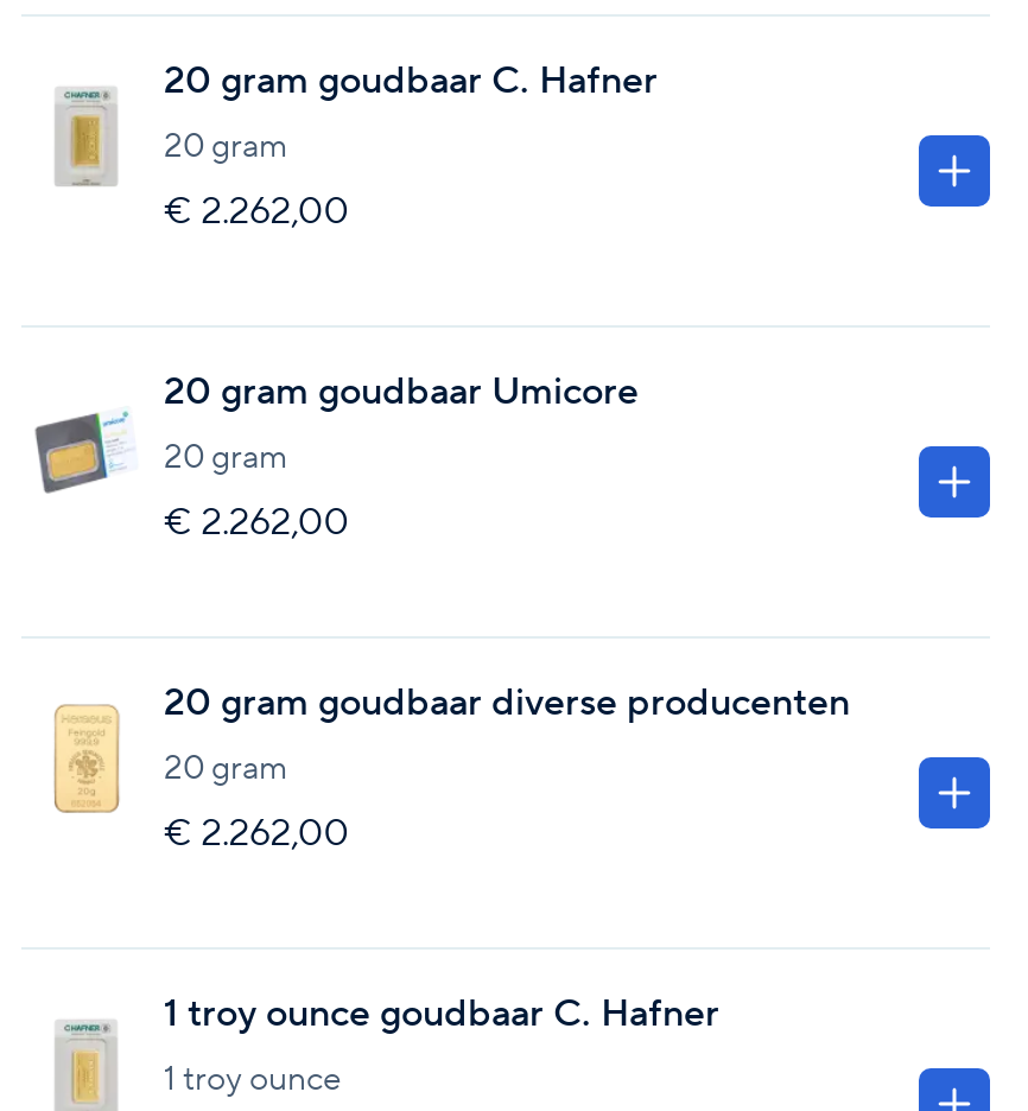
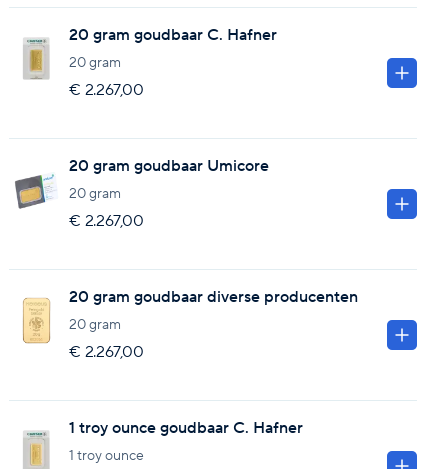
- € 2.262,00
+ € 2.267,00

- € 2.262,00
+ € 2.267,00

- € 2.262,00
+ € 2.267,00
